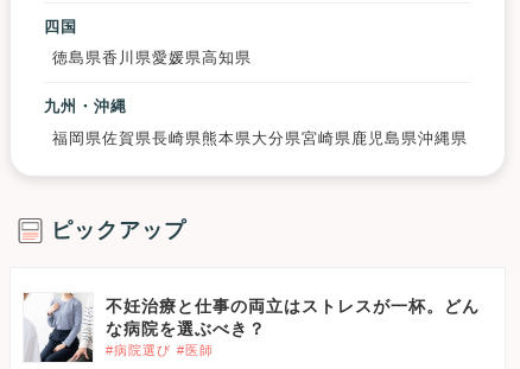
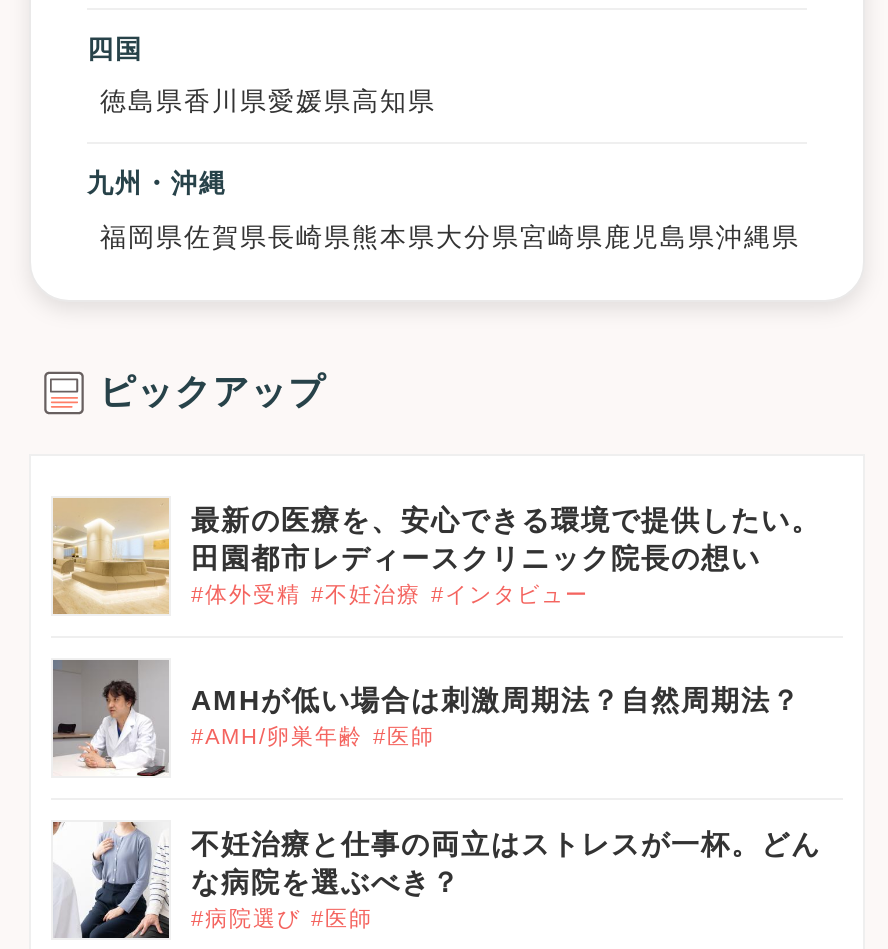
+ [image]
+ 最新の医療を、安心できる環境で提供したい。
+ 田園都市レディースクリニック院長の想い
+ #体外受精 #不妊治療 #インタビュー
+ AMHが低い場合は刺激周期法？自然周期法？
+ #AMH/卵巣年齢 #医師

+ [image]
